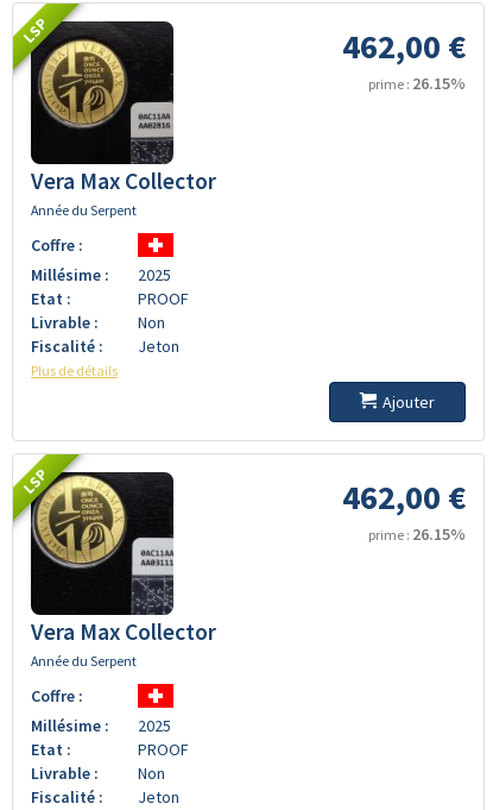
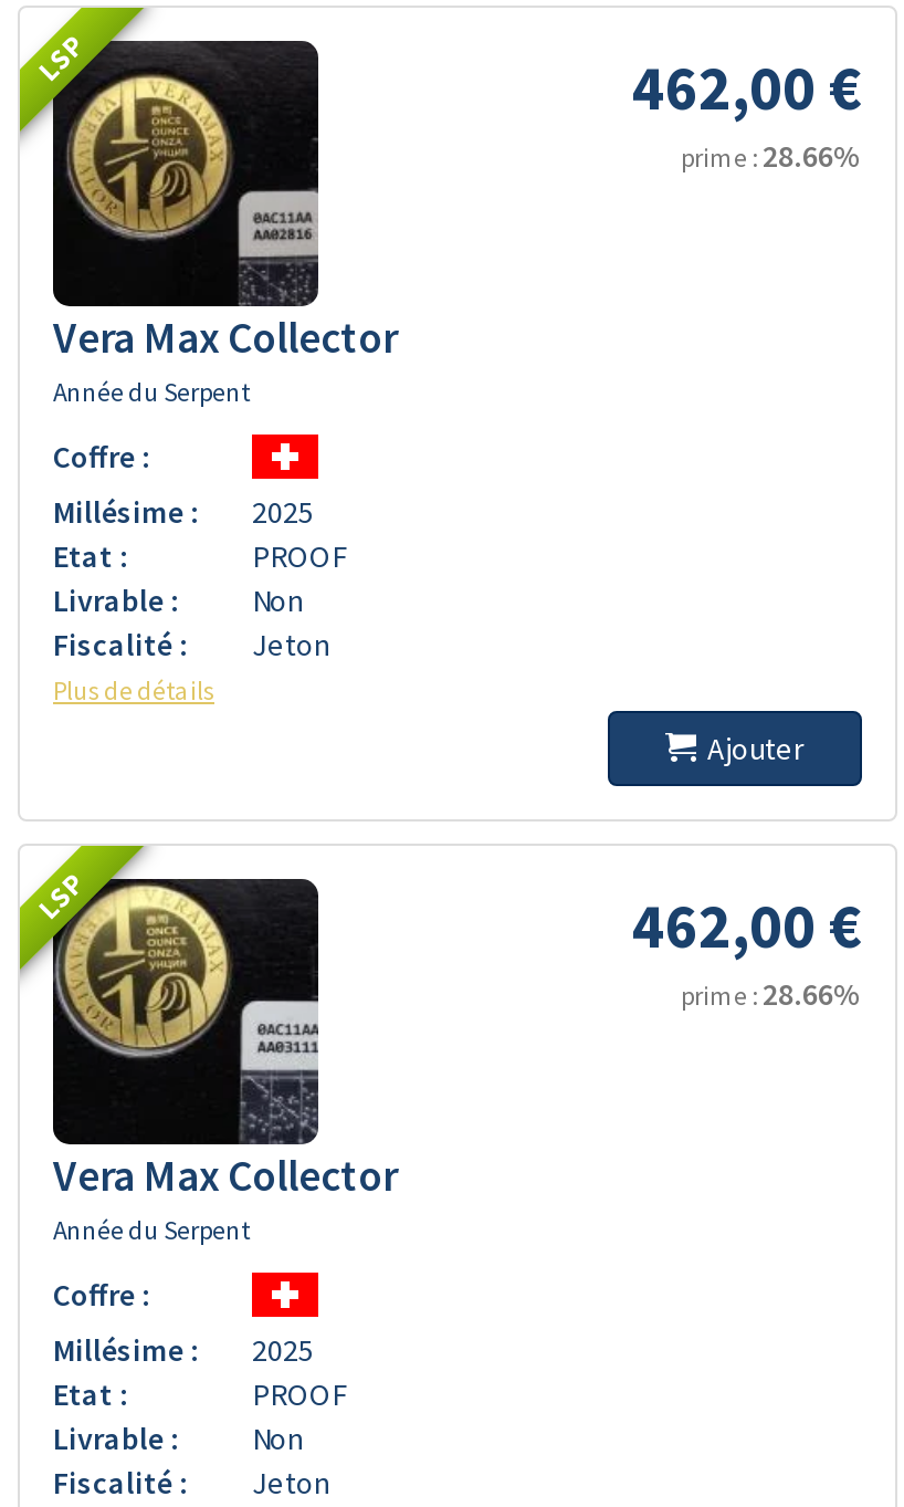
- prime :26.15%
+ prime :28.66%

- prime :26.15%
+ prime :28.66%
